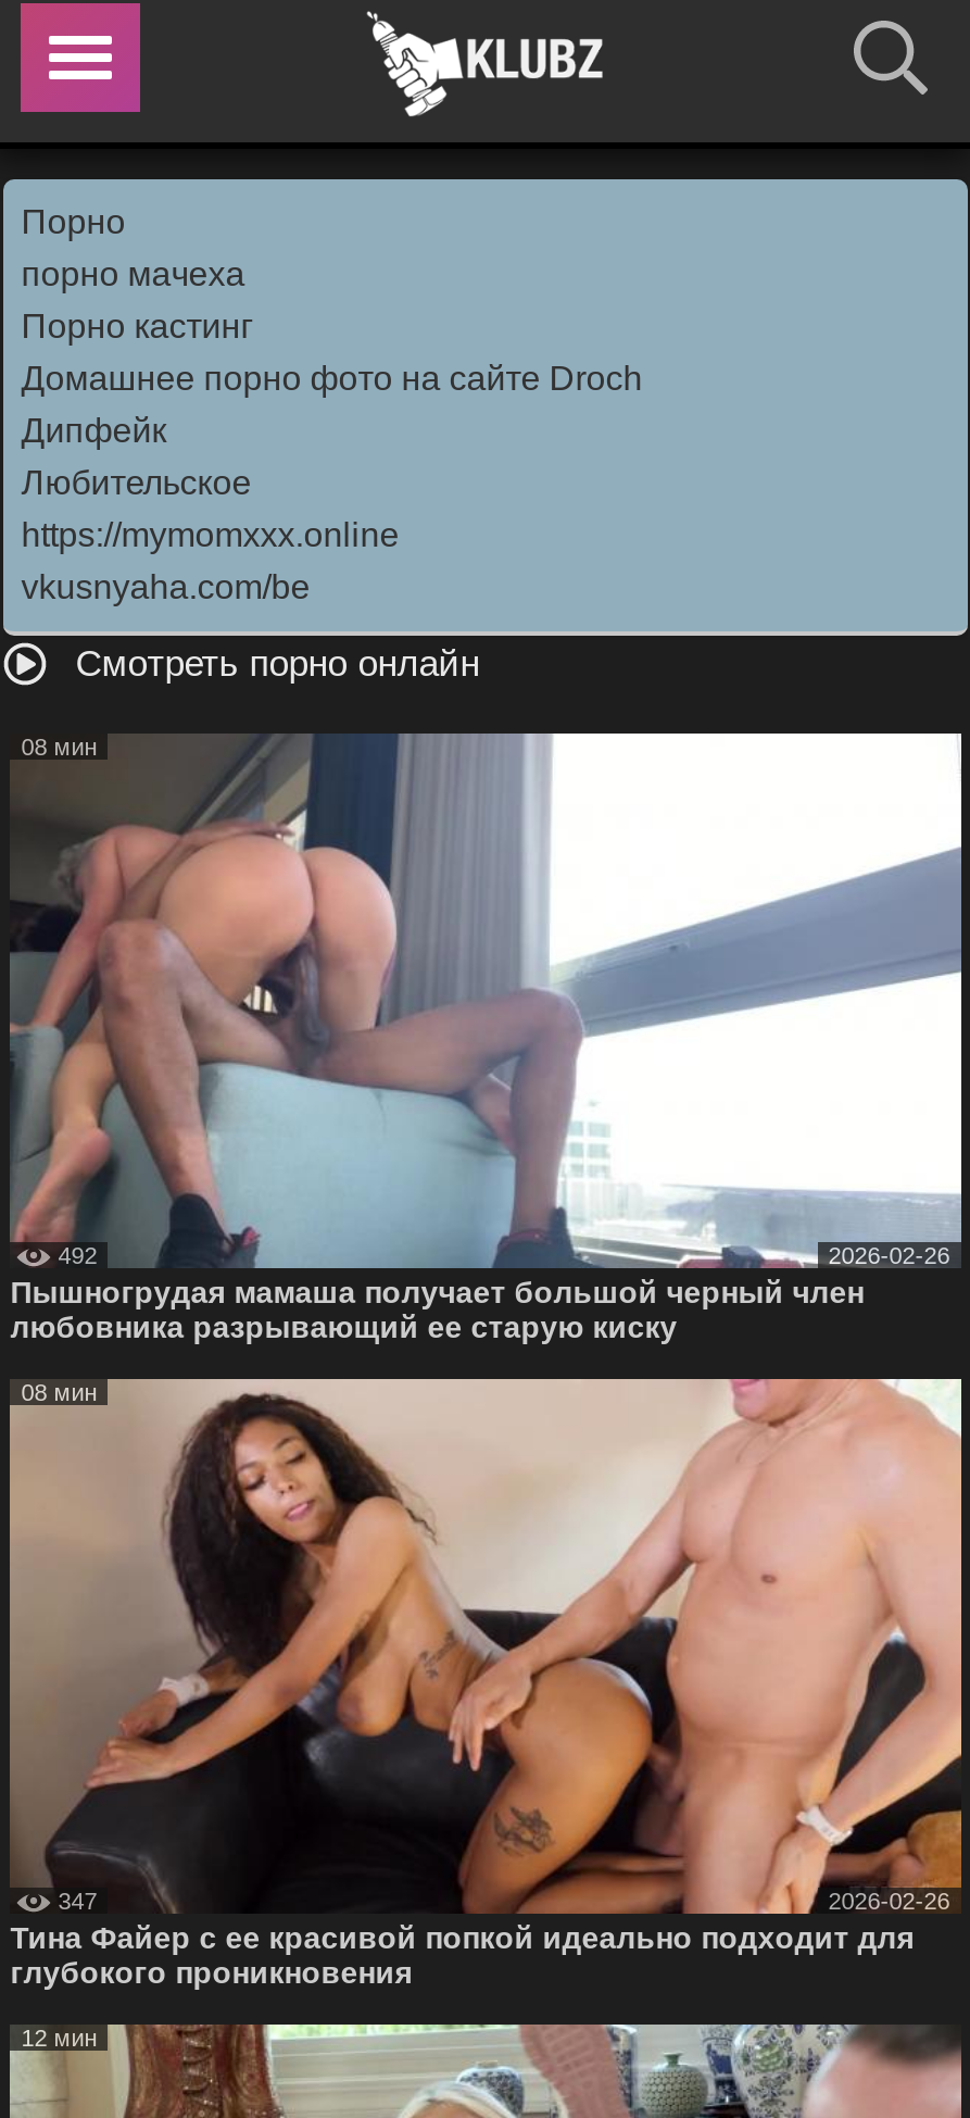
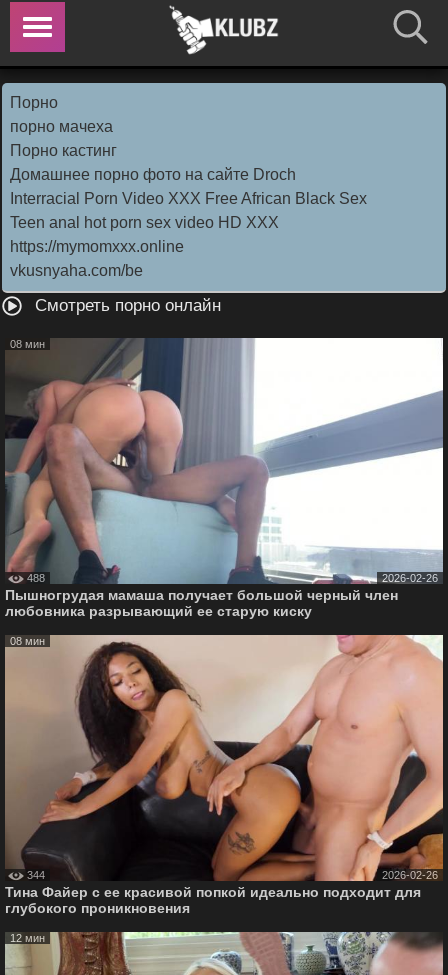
- Дипфейк
- Любительское
+ Interracial Porn Video XXX Free African Black Sex
+ Teen anal hot porn sex video HD XXX

- 492
+ 488

- 347
+ 344
